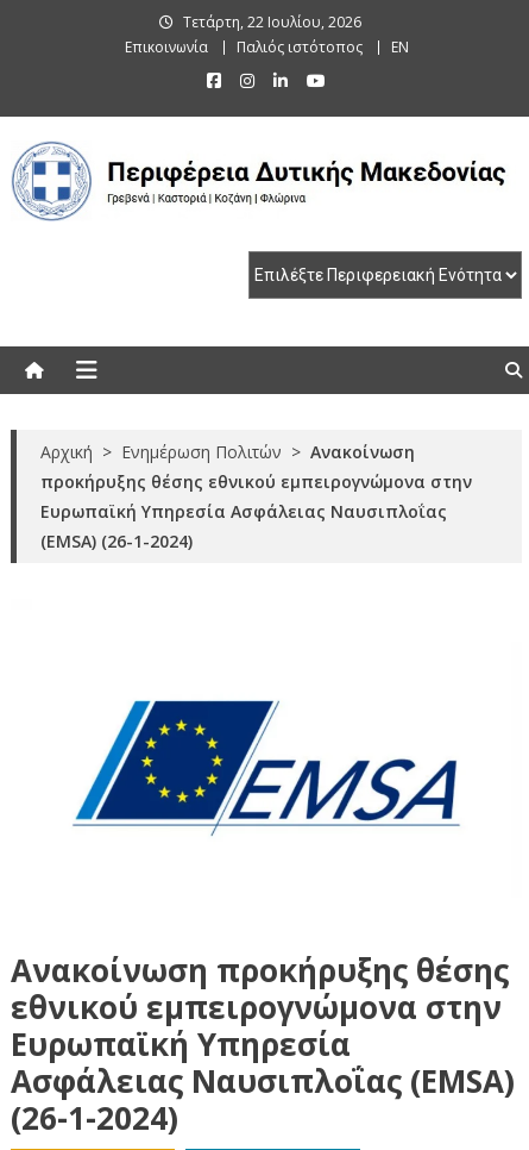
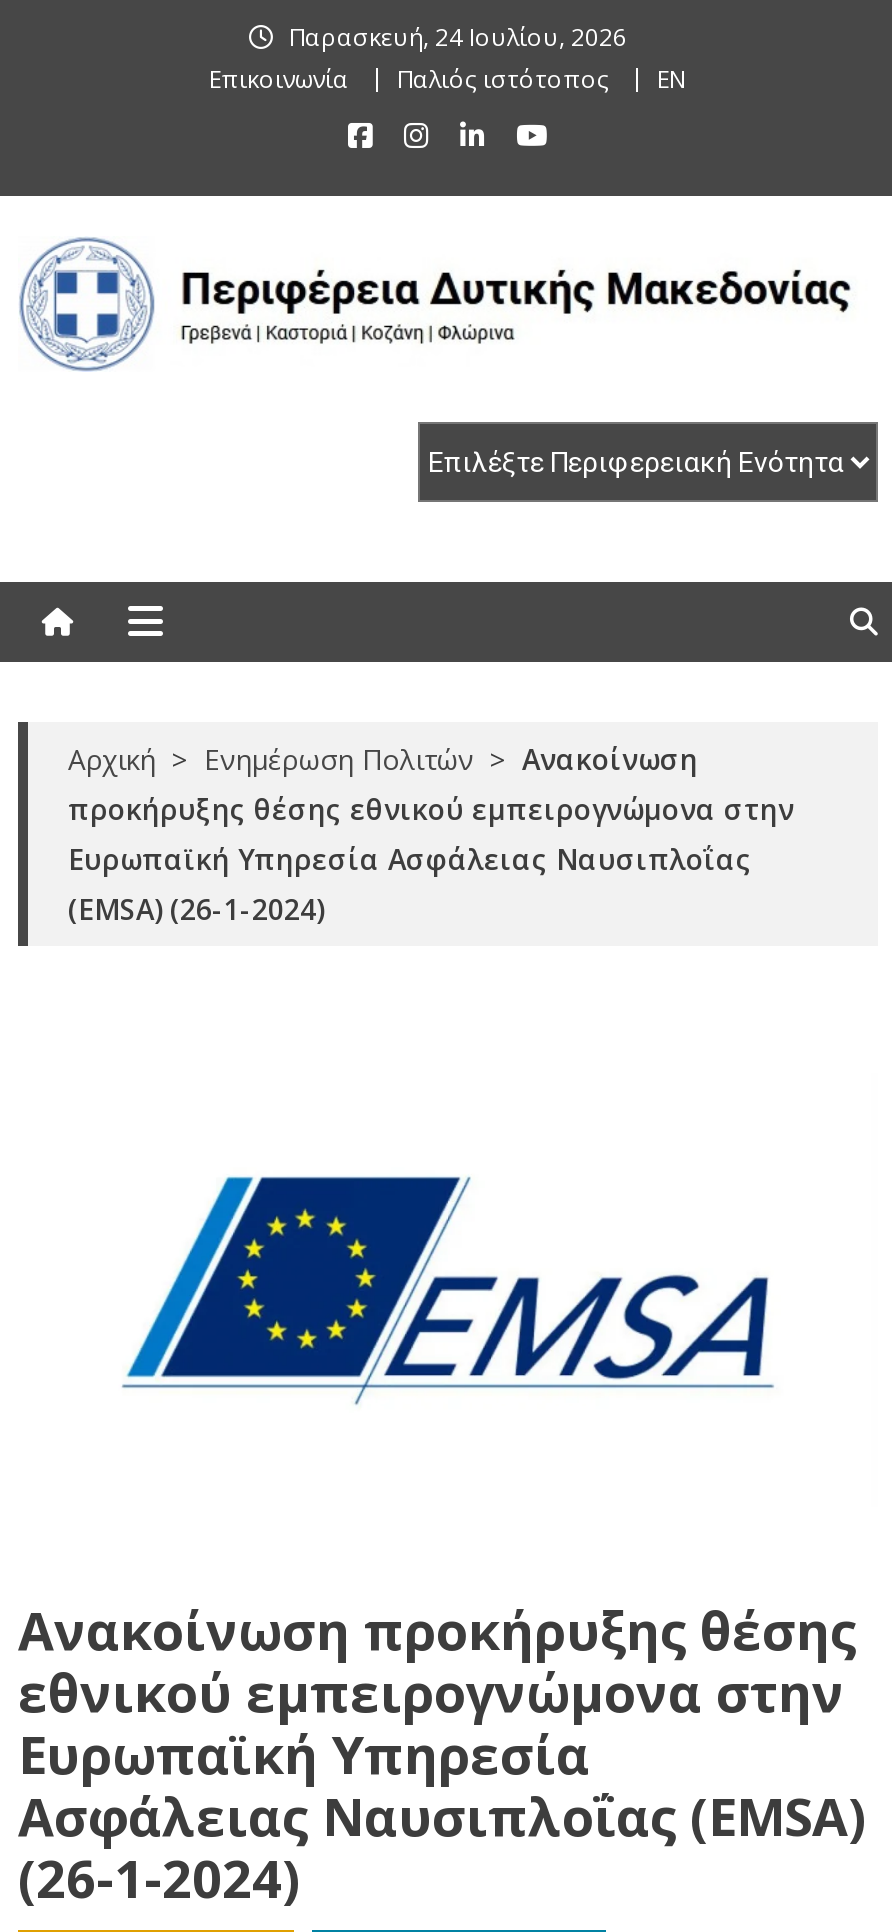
- Τετάρτη, 22 Ιουλίου, 2026
+ Παρασκευή, 24 Ιουλίου, 2026
